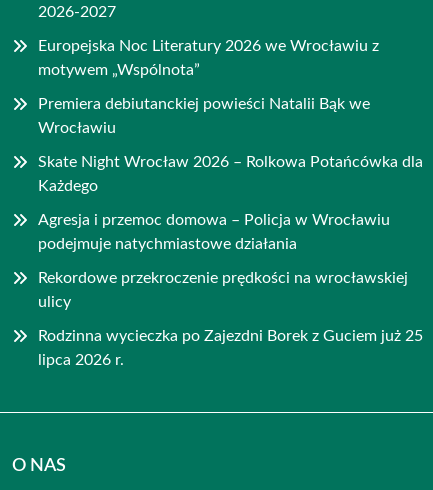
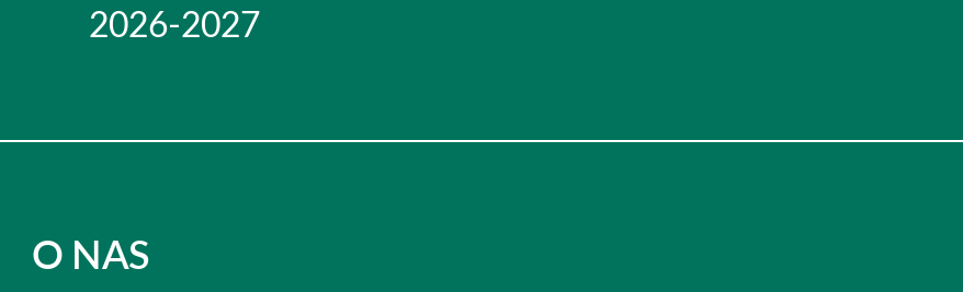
- Europejska Noc Literatury 2026 we Wrocławiu z
- motywem „Wspólnota”
- Premiera debiutanckiej powieści Natalii Bąk we
- Wrocławiu
- Skate Night Wrocław 2026 – Rolkowa Potańcówka dla
- Każdego
- Agresja i przemoc domowa – Policja w Wrocławiu
- podejmuje natychmiastowe działania
- Rekordowe przekroczenie prędkości na wrocławskiej
- ulicy
- Rodzinna wycieczka po Zajezdni Borek z Guciem już 25
- lipca 2026 r.
